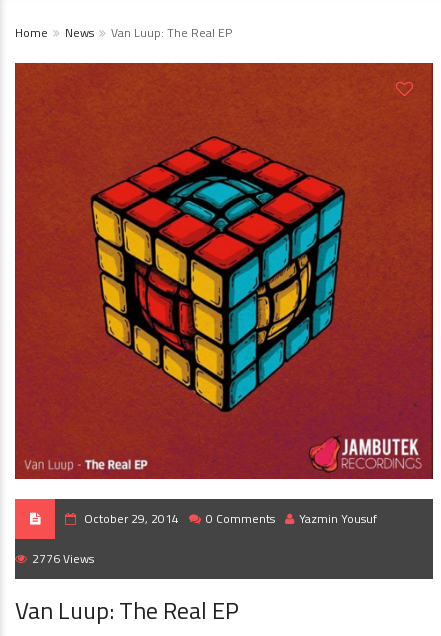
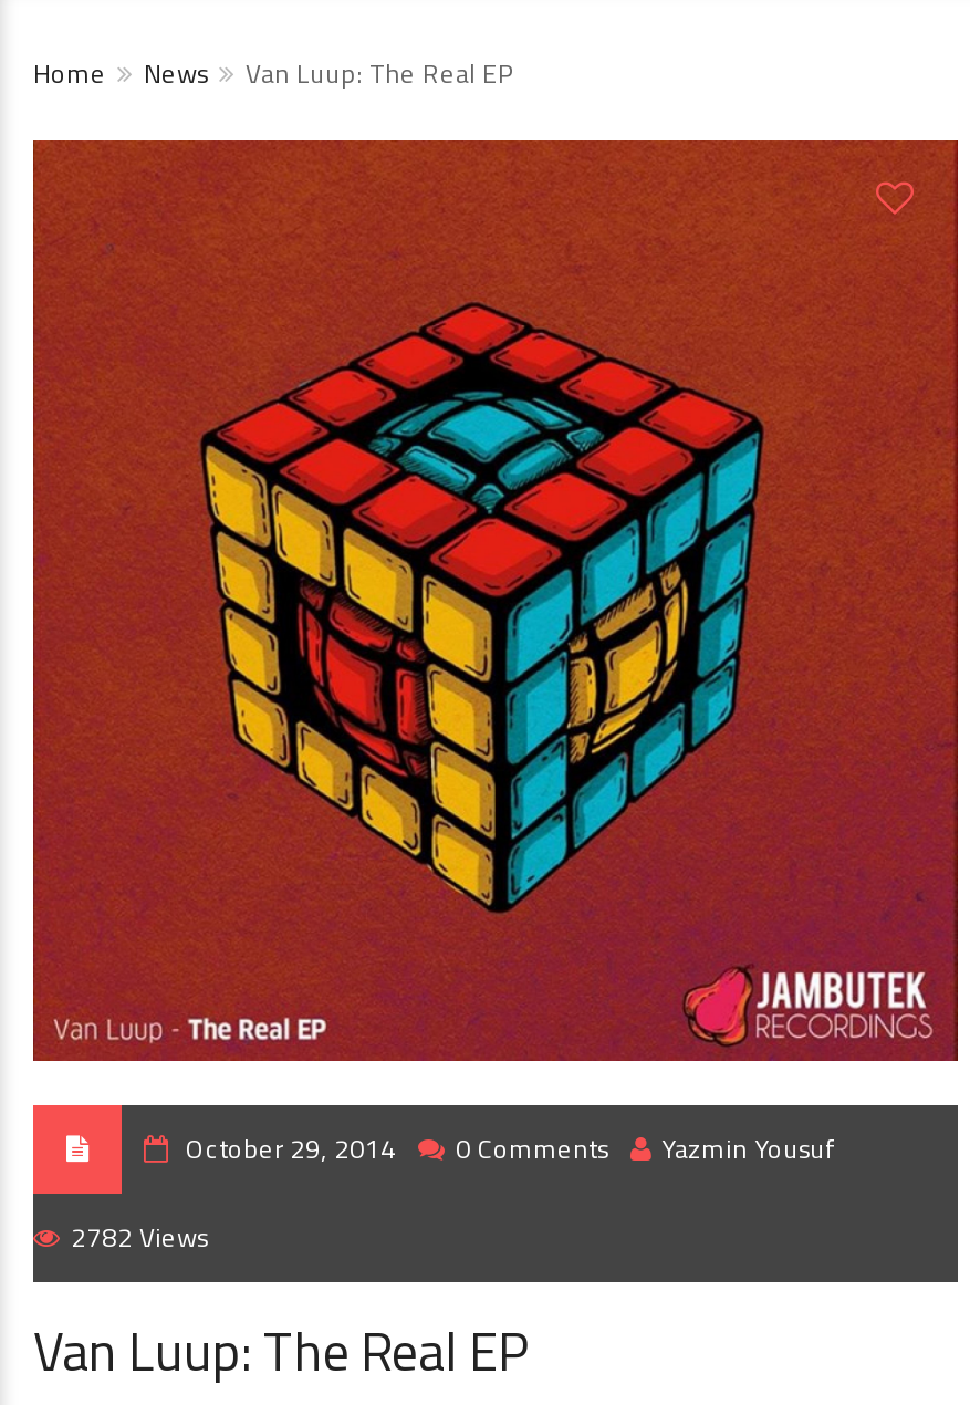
- 2776 Views
+ 2782 Views
